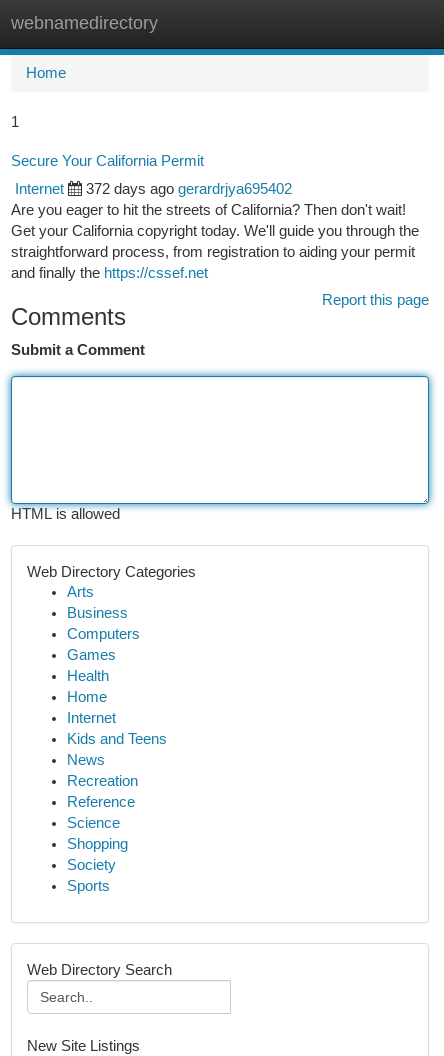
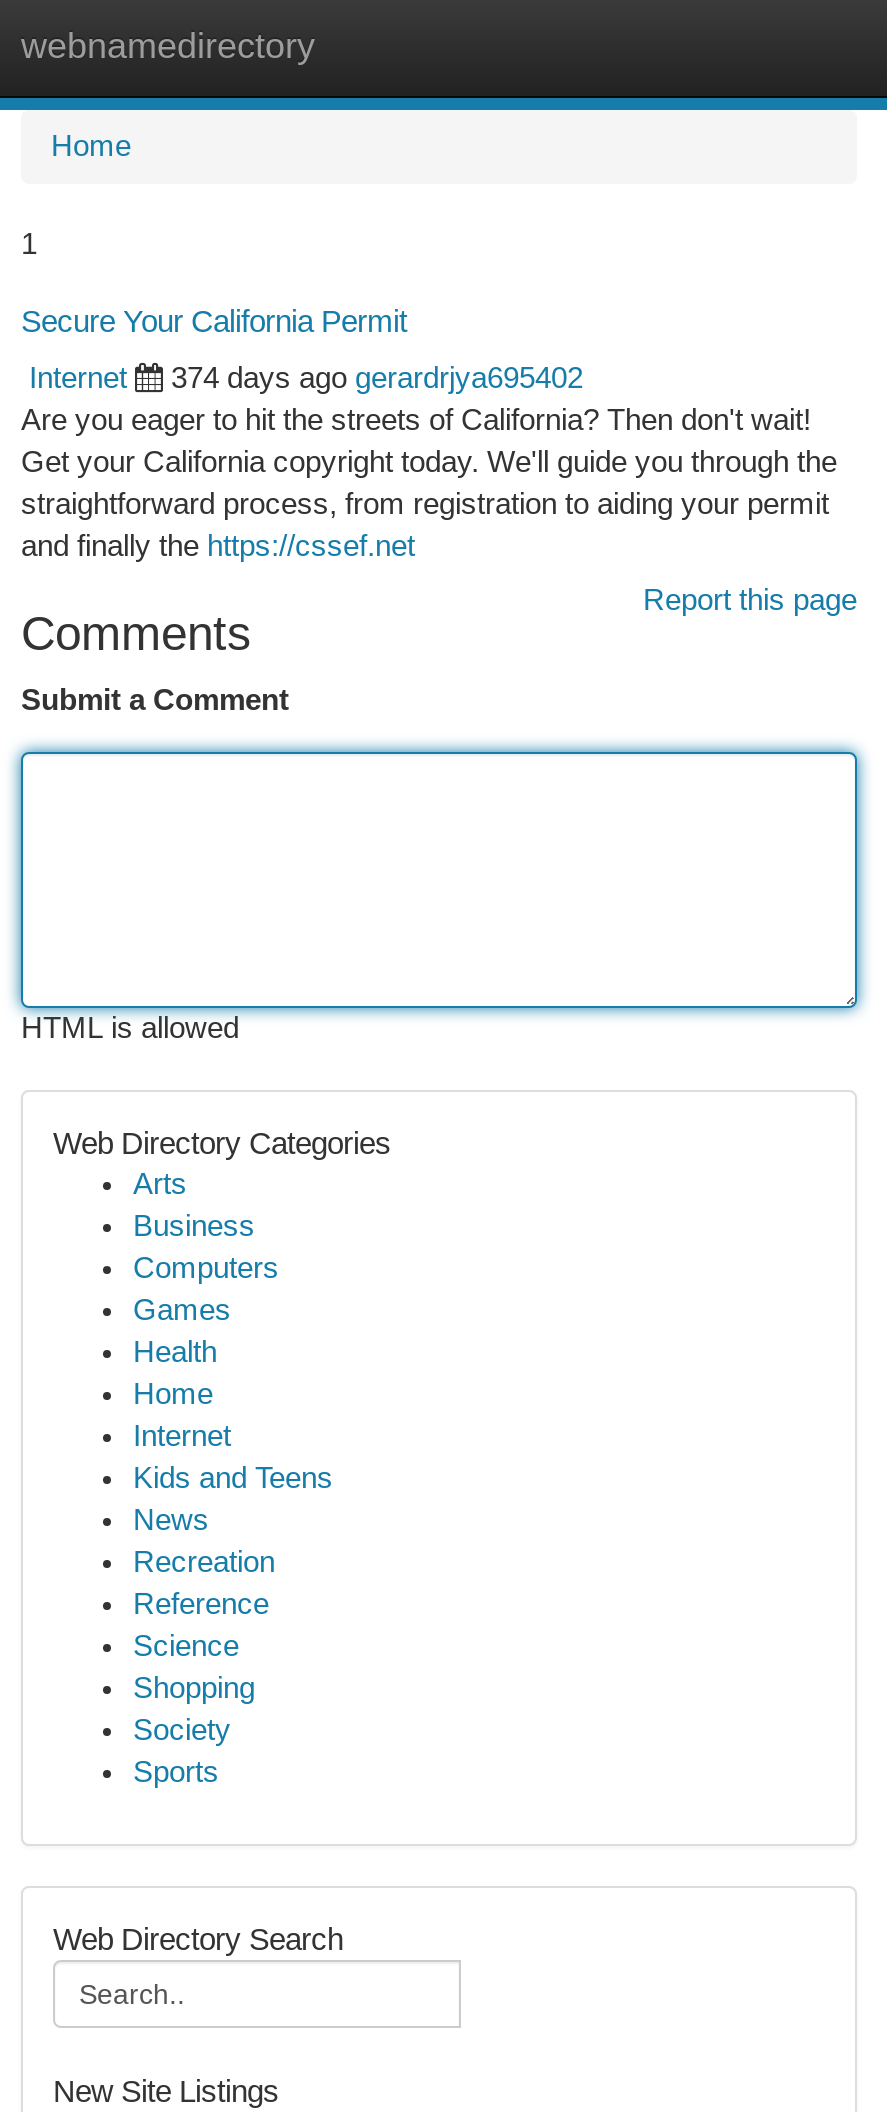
- 372 days ago gerardrjya695402
+ 374 days ago gerardrjya695402
